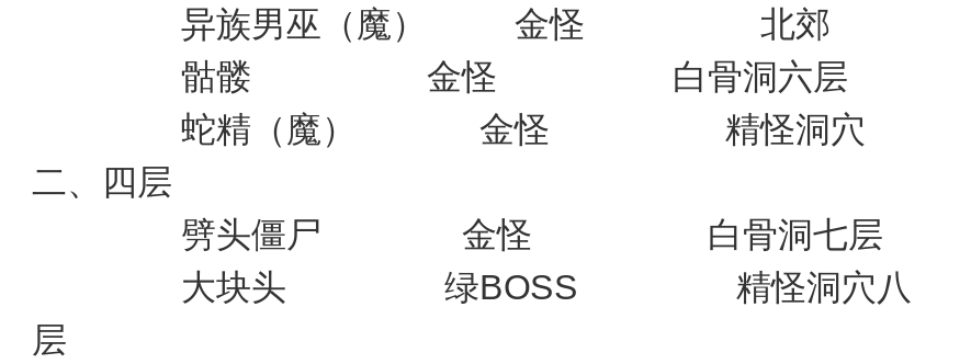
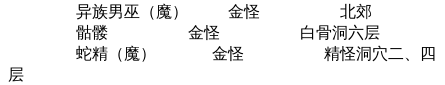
- 蛇精（魔） 金怪 精怪洞穴
- 二、四层
- 劈头僵尸 金怪 白骨洞七层
- 大块头 绿BOSS 精怪洞穴八
+ 蛇精（魔） 金怪 精怪洞穴二、四
